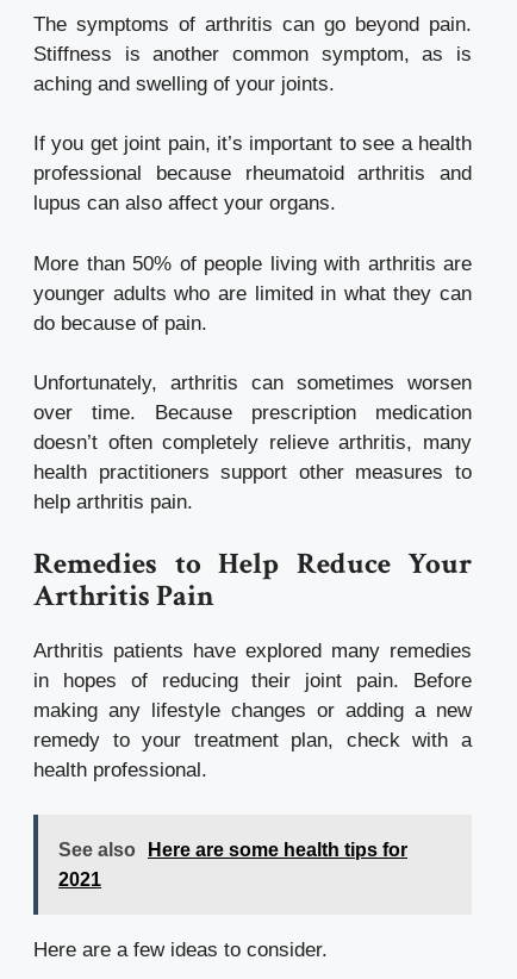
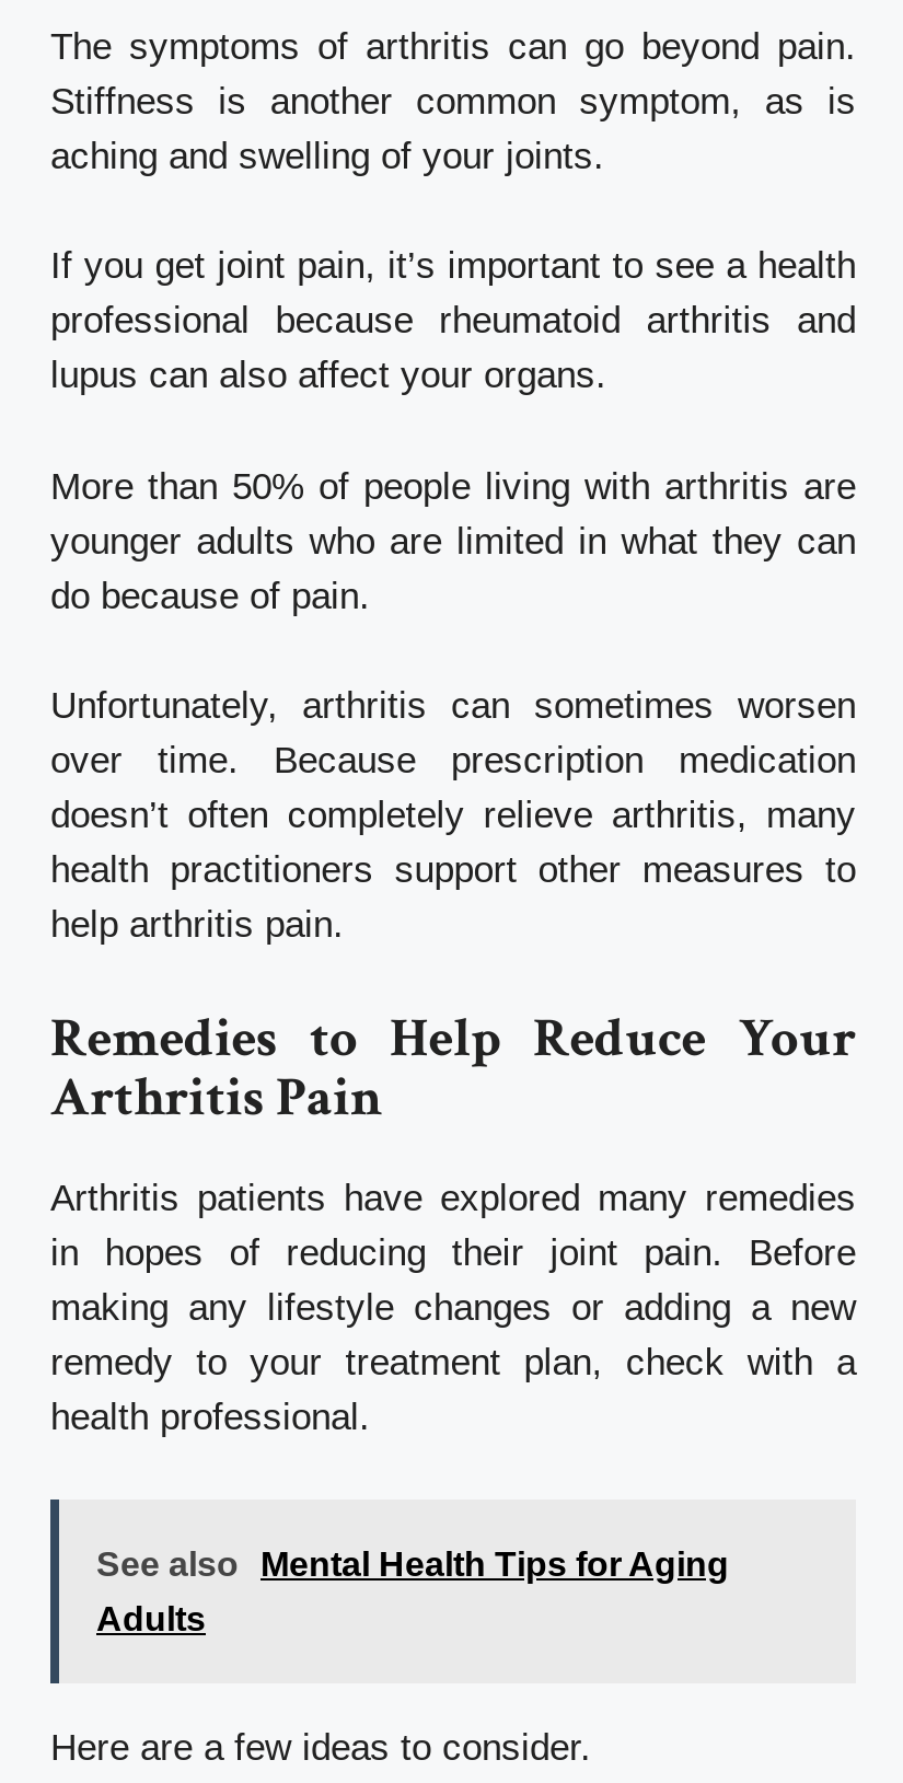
- See also Here are some health tips for
+ See also Mental Health Tips for Aging

- 2021
+ Adults
